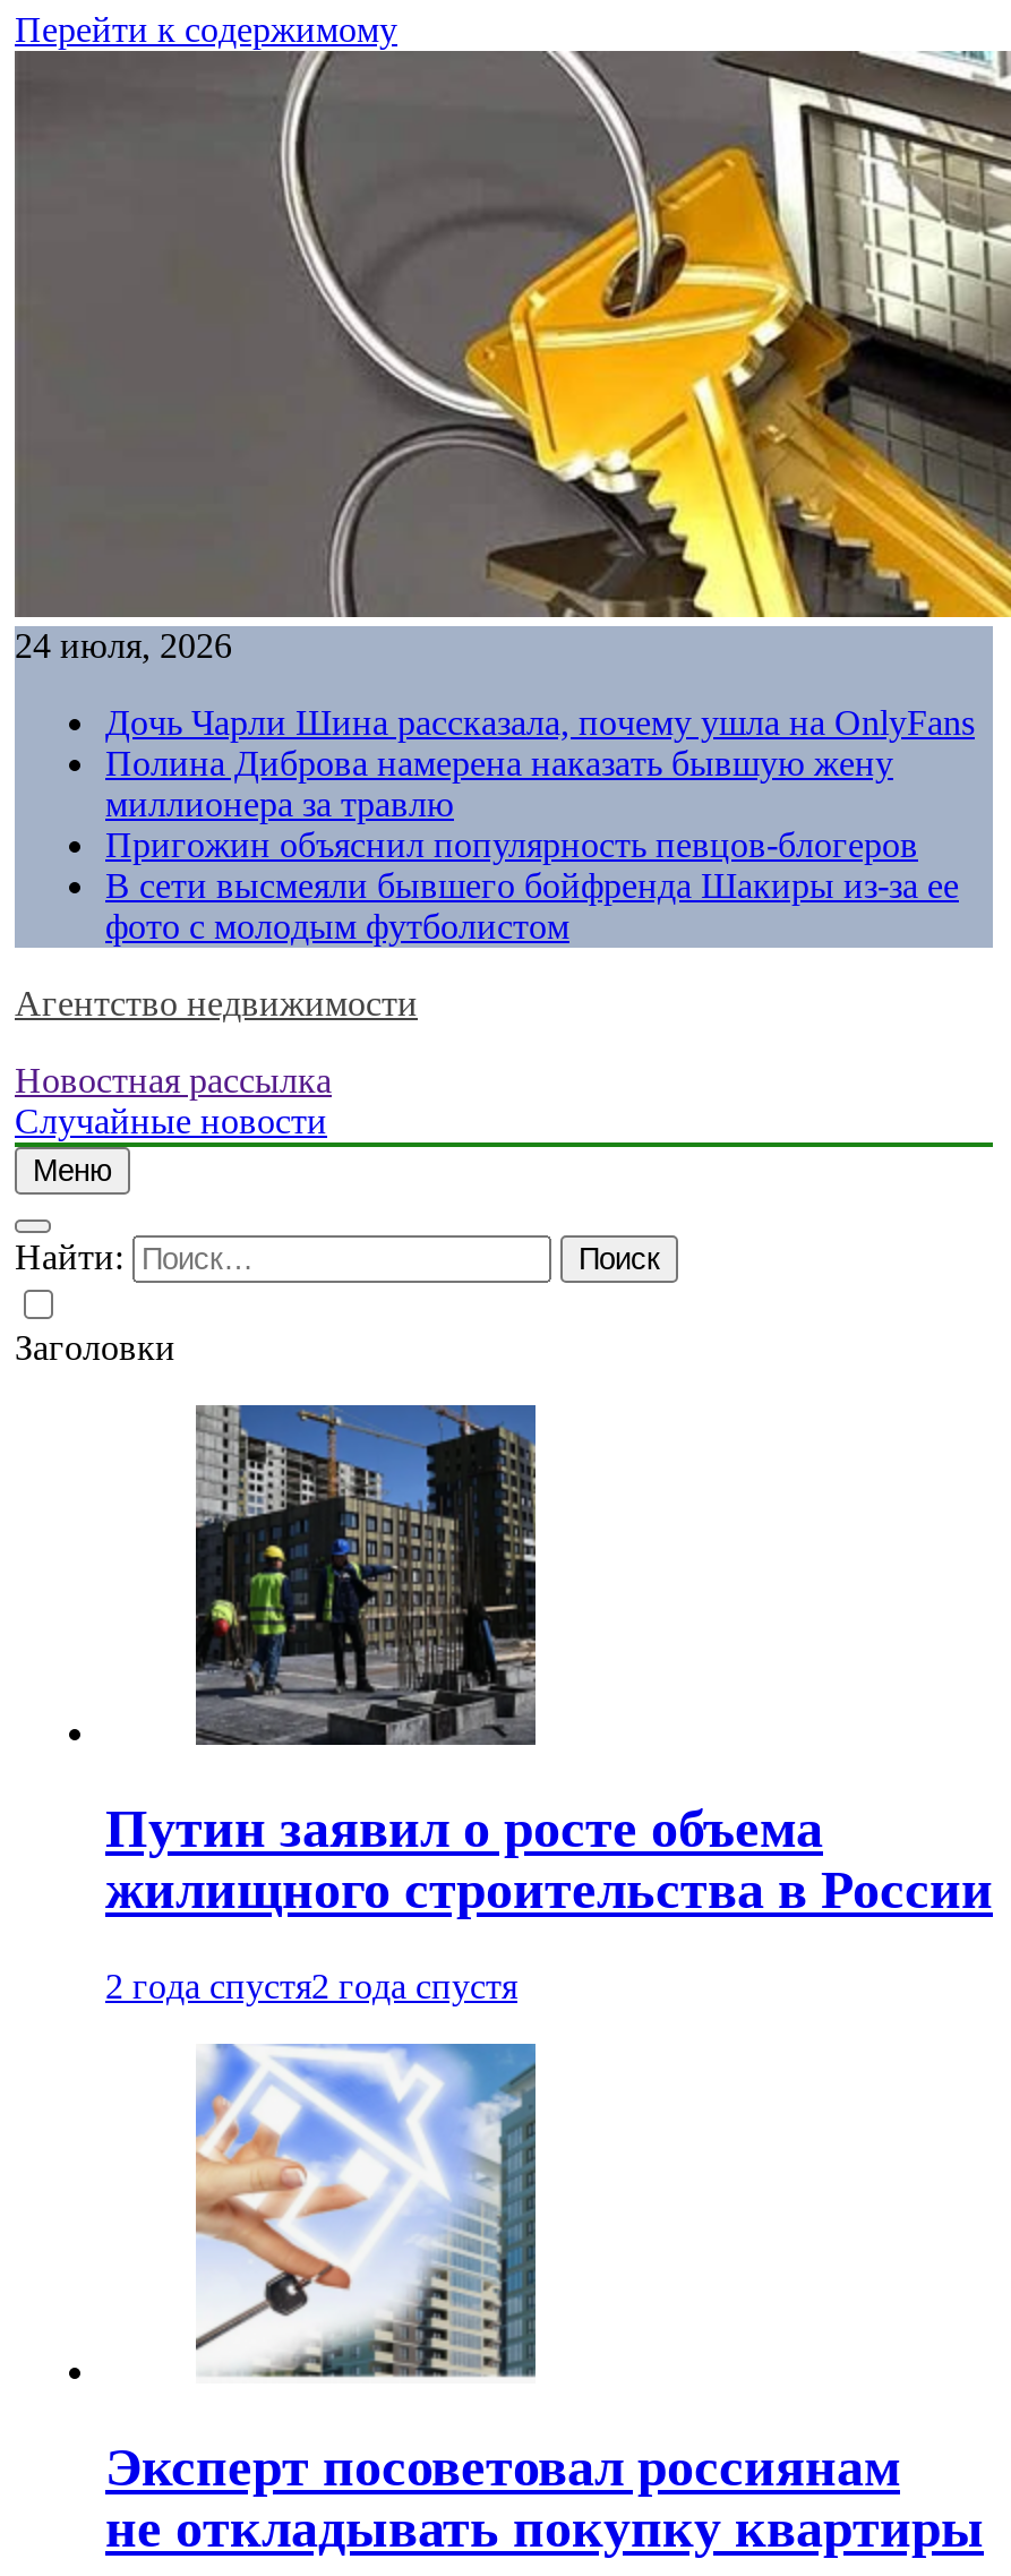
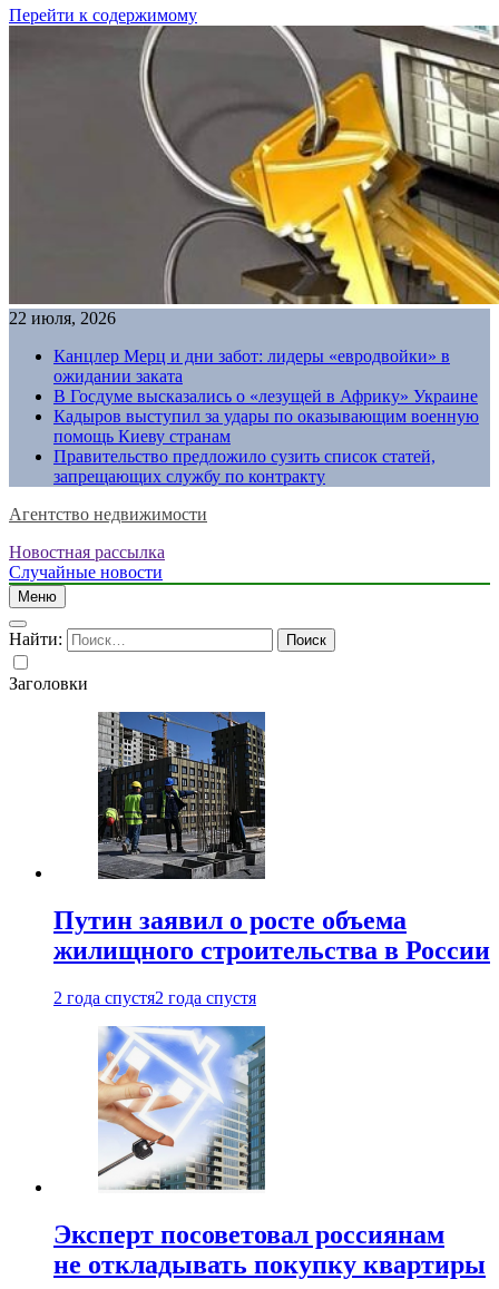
- 24 июля, 2026
+ 22 июля, 2026

- Дочь Чарли Шина рассказала, почему ушла на OnlyFans
- Полина Диброва намерена наказать бывшую жену
- миллионера за травлю
- Пригожин объяснил популярность певцов-блогеров
- В сети высмеяли бывшего бойфренда Шакиры из-за ее
- фото с молодым футболистом
+ Канцлер Мерц и дни забот: лидеры «евродвойки» в
+ ожидании заката
+ В Госдуме высказались о «лезущей в Африку» Украине
+ Кадыров выступил за удары по оказывающим военную
+ помощь Киеву странам
+ Правительство предложило сузить список статей,
+ запрещающих службу по контракту
